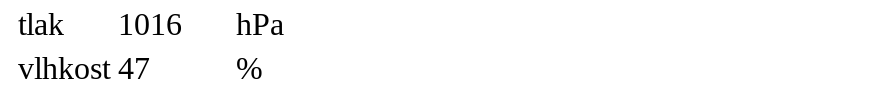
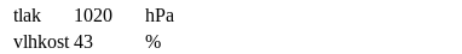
- tlak 1016 hPa
+ tlak 1020 hPa

- vlhkost 47
+ vlhkost 43
